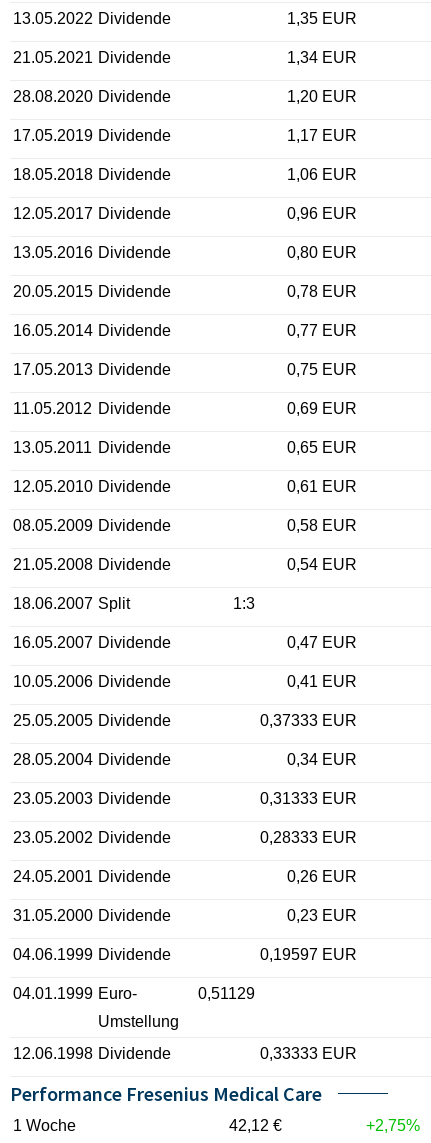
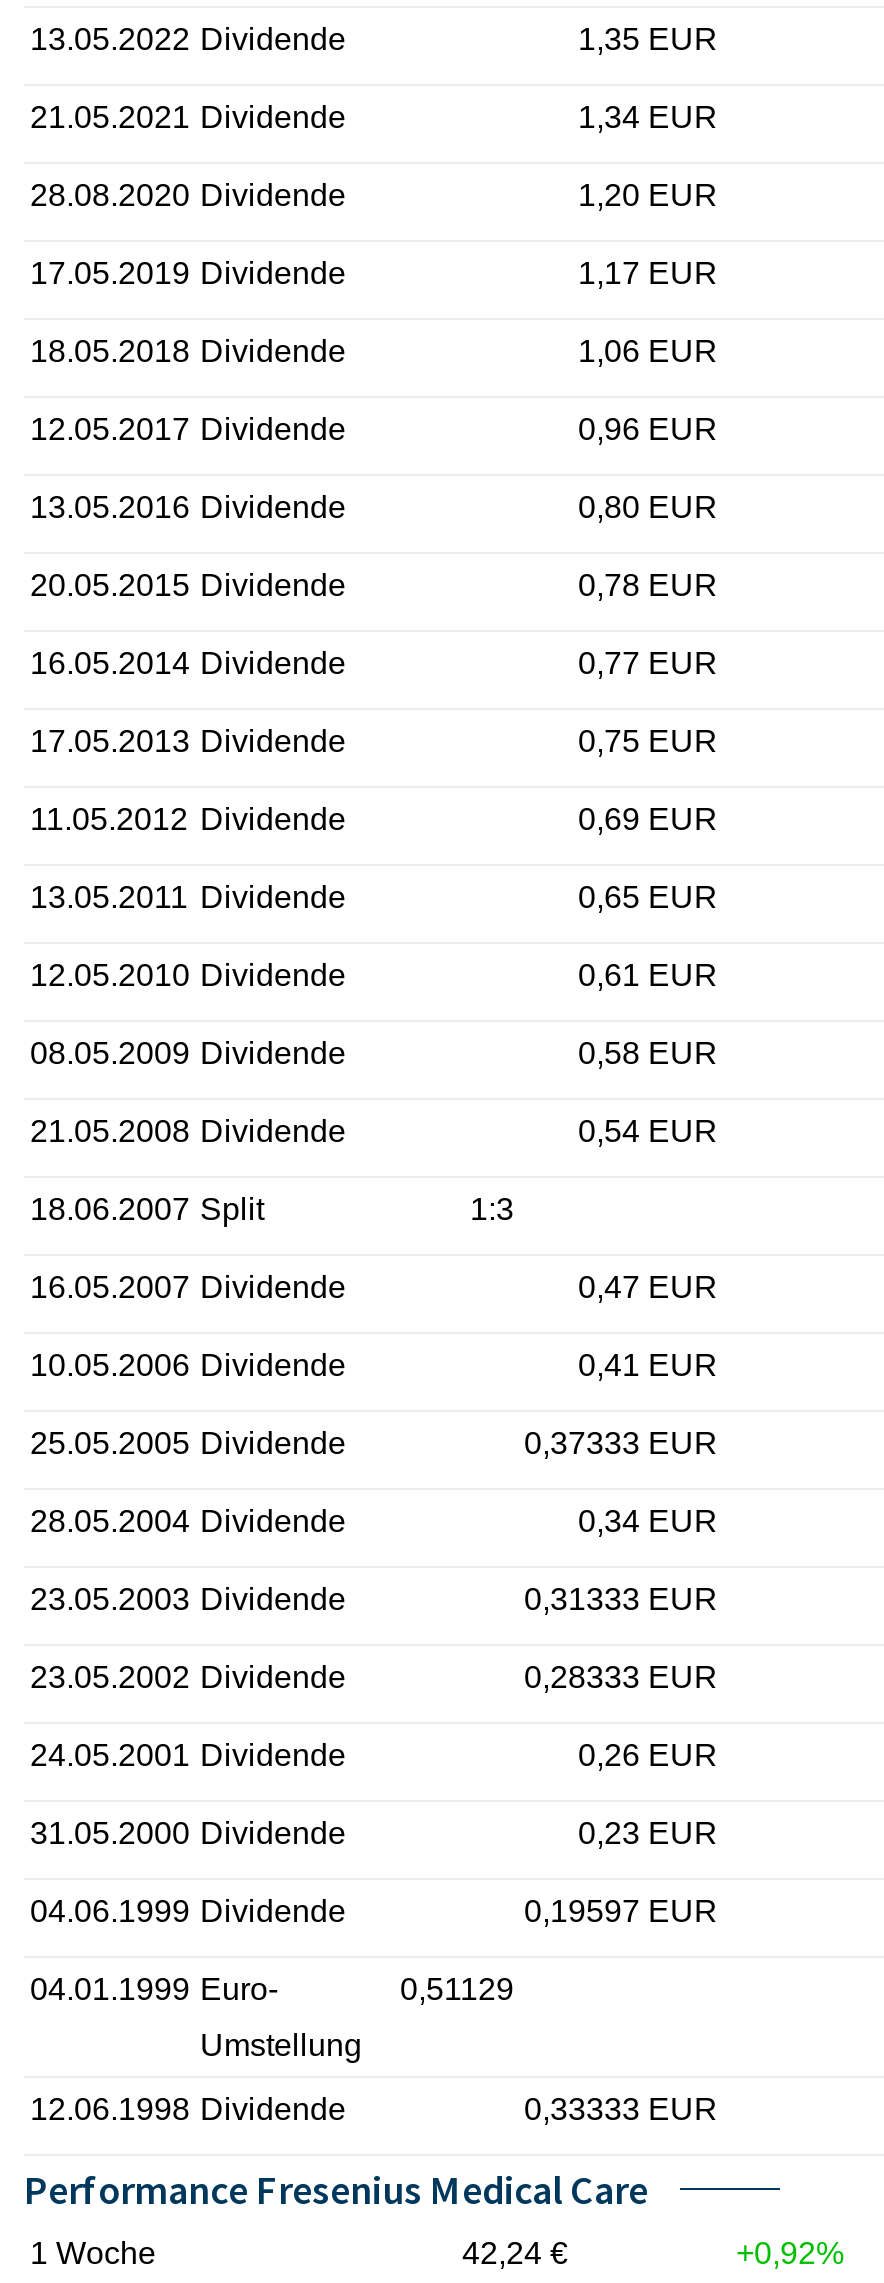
- 42,12 €
+ 42,24 €

- +2,75%
+ +0,92%
